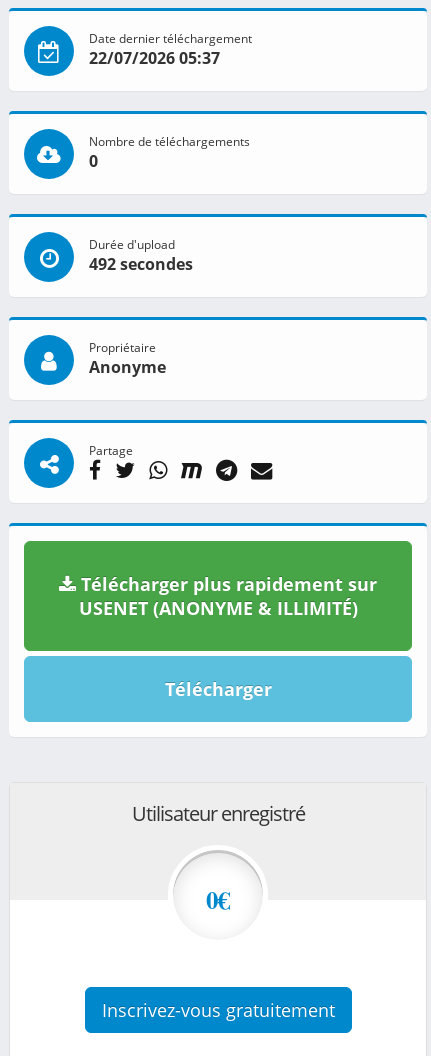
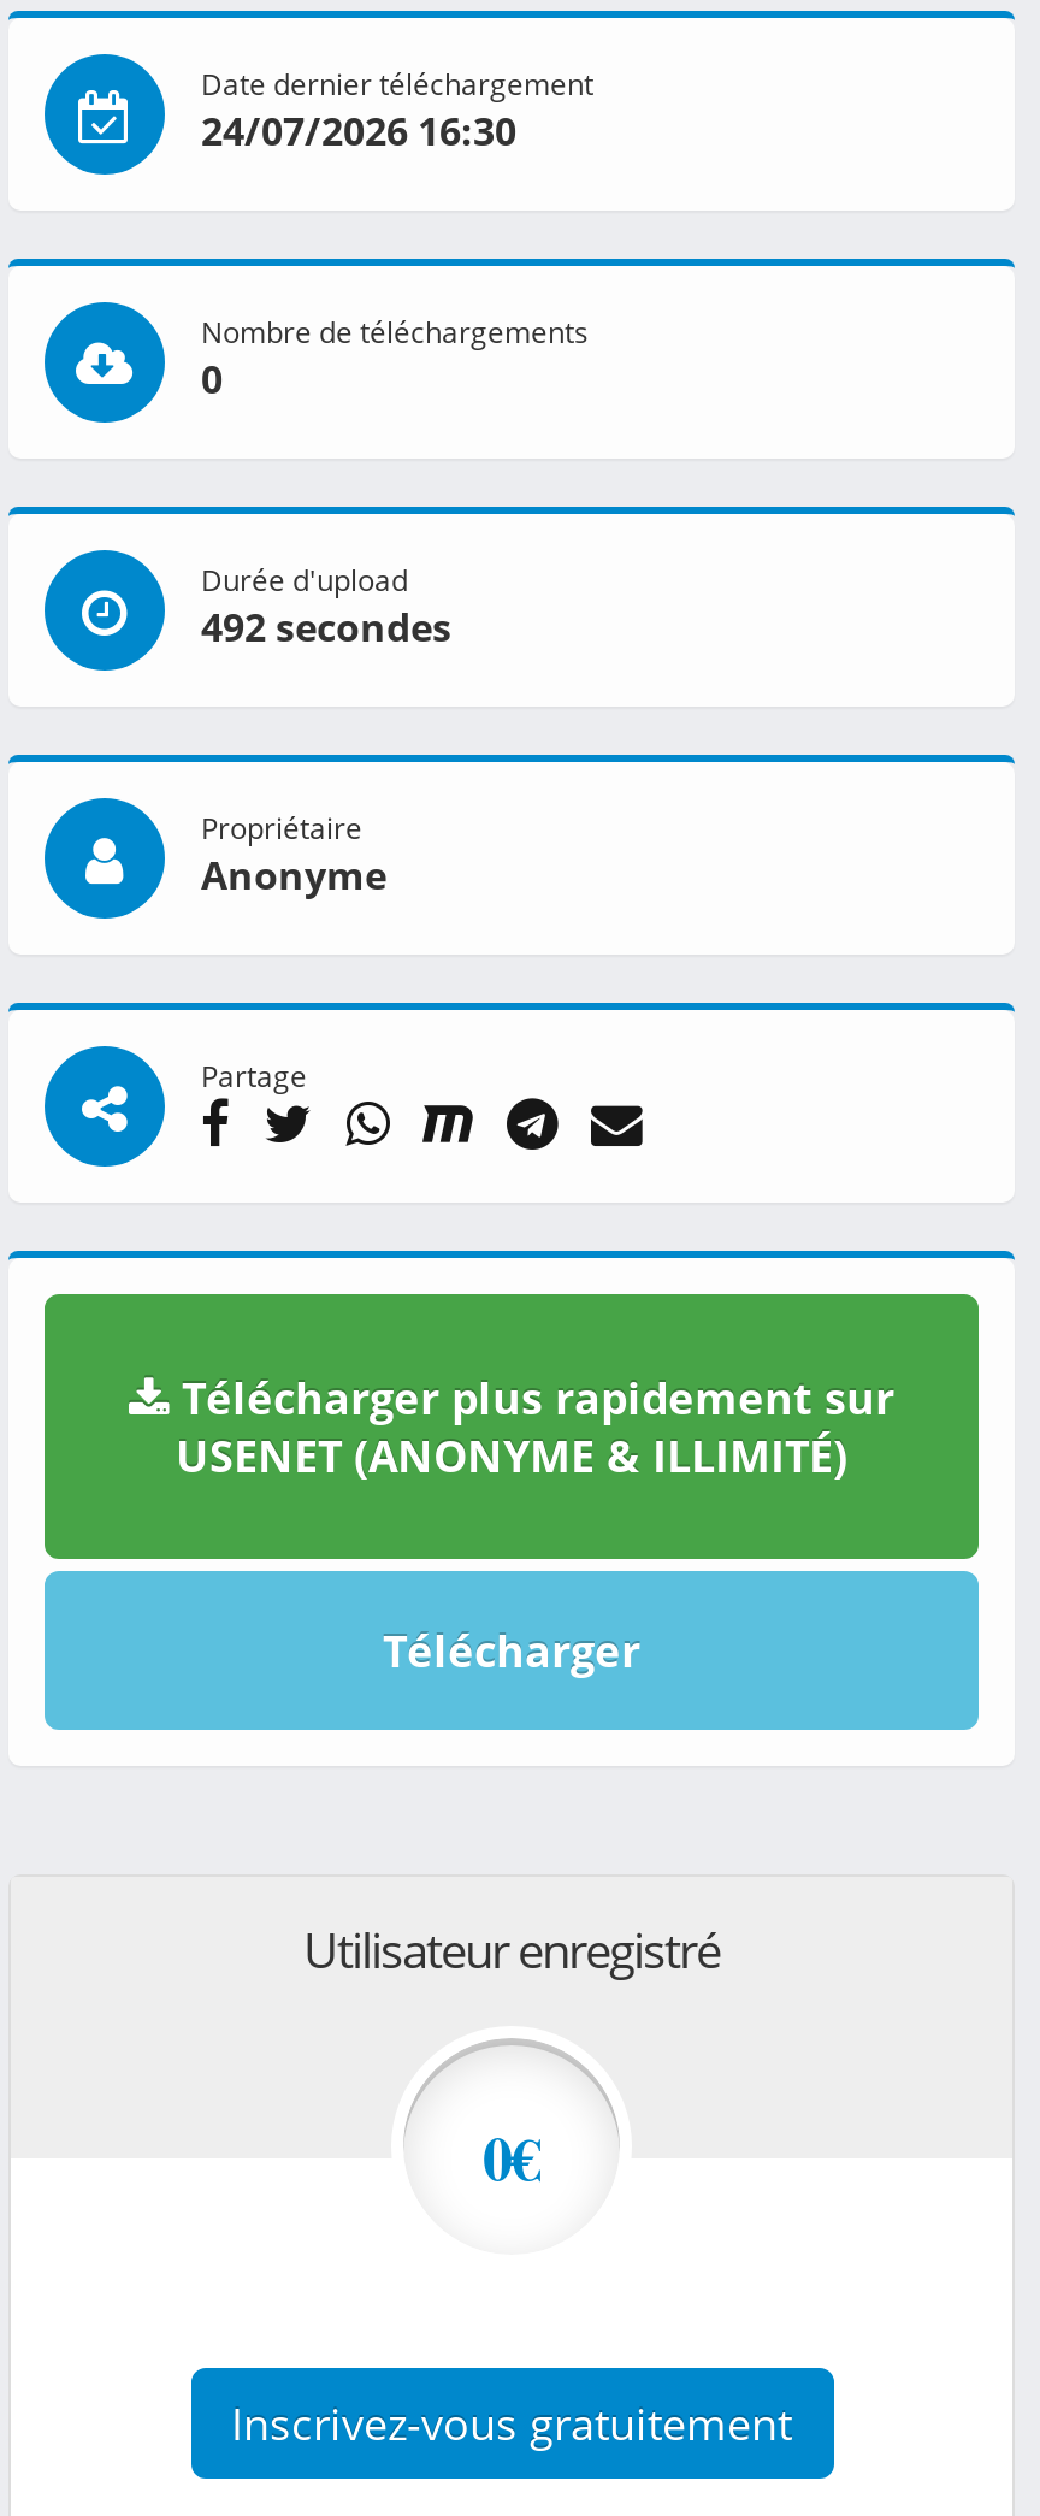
- 22/07/2026 05:37
+ 24/07/2026 16:30
